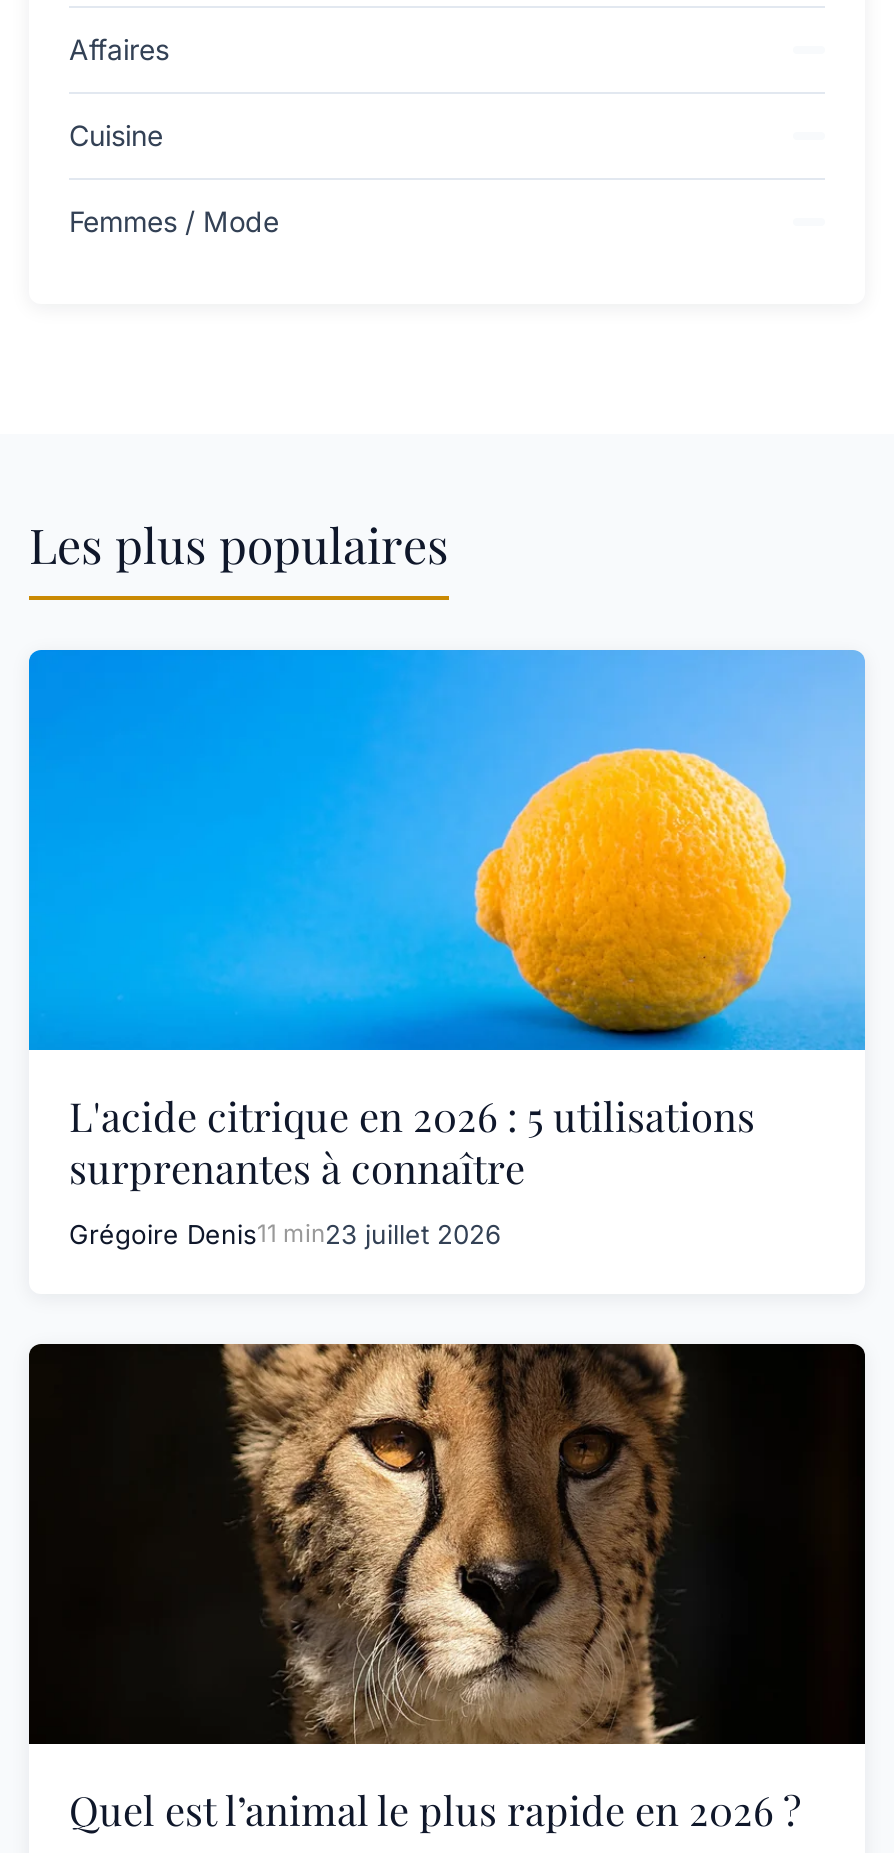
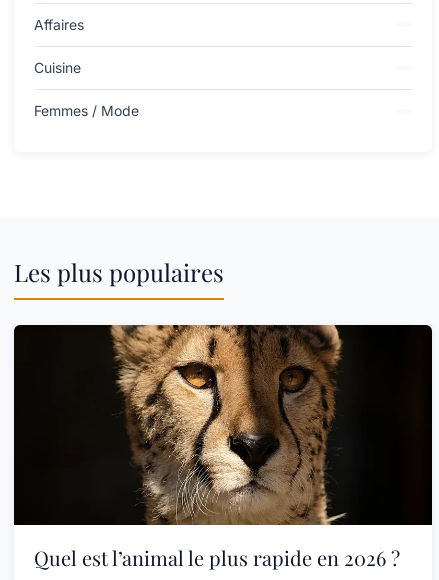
- [image]
- L'acide citrique en 2026 : 5 utilisations
- surprenantes à connaître
- Grégoire Denis11 min23 juillet 2026
